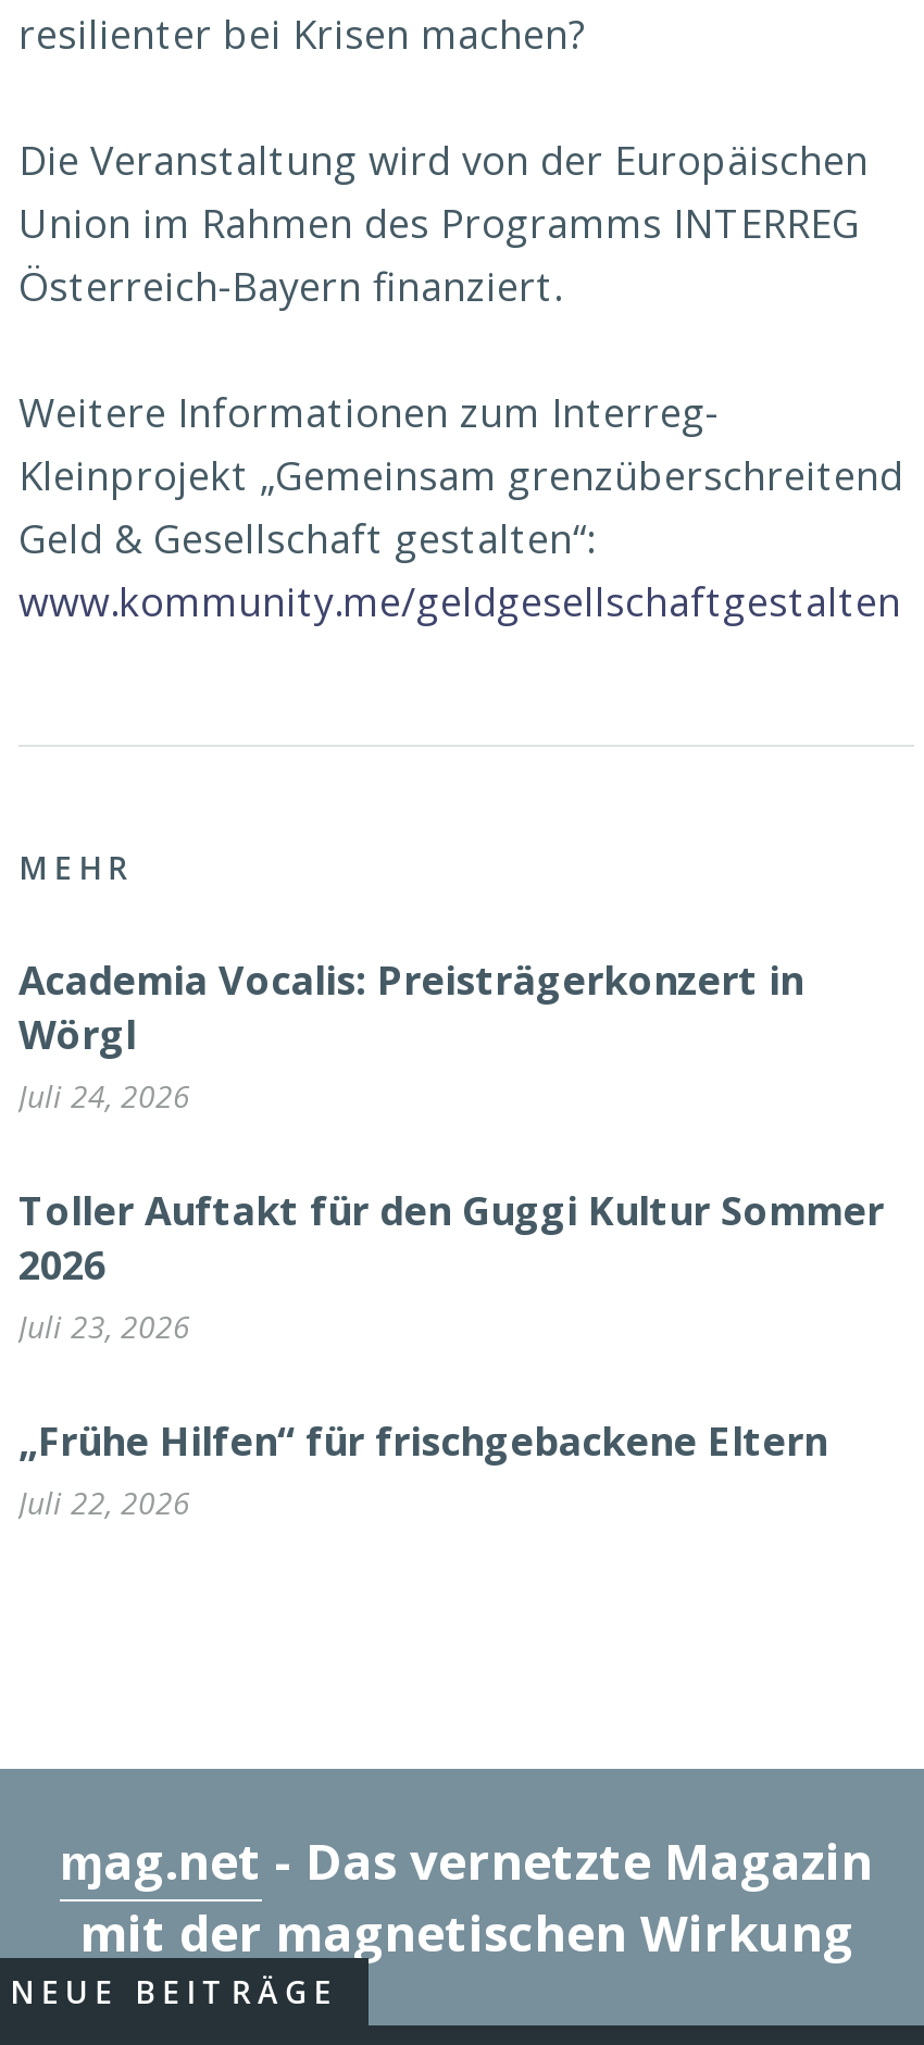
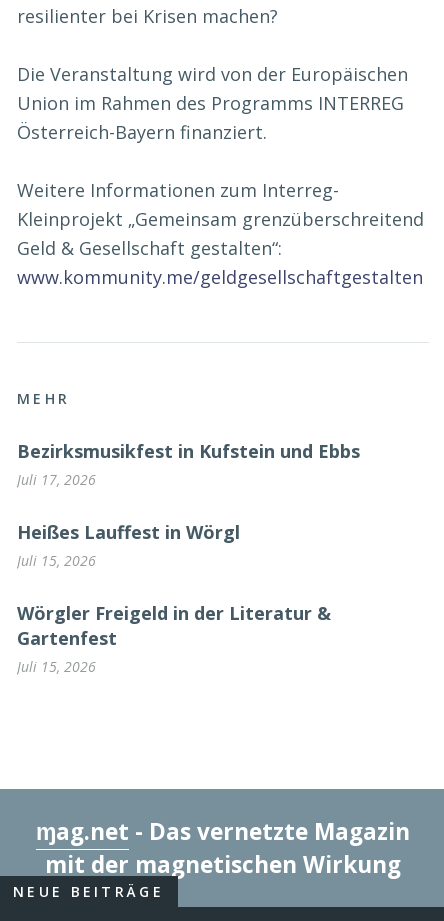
- Academia Vocalis: Preisträgerkonzert in
- Wörgl
- Juli 24, 2026
+ Bezirksmusikfest in Kufstein und Ebbs
+ Juli 17, 2026

- Toller Auftakt für den Guggi Kultur Sommer
- 2026
- Juli 23, 2026
+ Heißes Lauffest in Wörgl
+ Juli 15, 2026

- „Frühe Hilfen“ für frischgebackene Eltern
- Juli 22, 2026
+ Wörgler Freigeld in der Literatur &
+ Gartenfest
+ Juli 15, 2026
